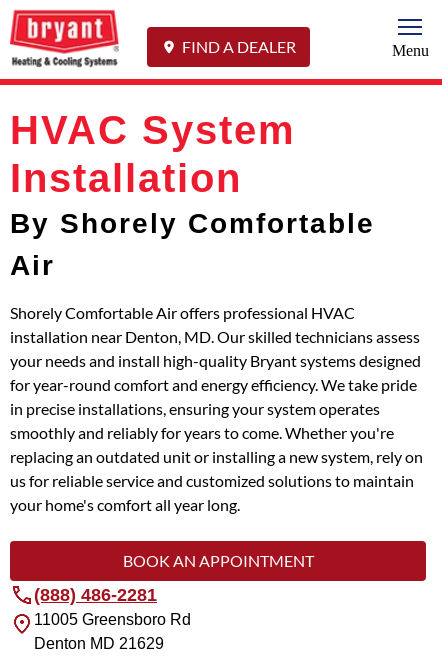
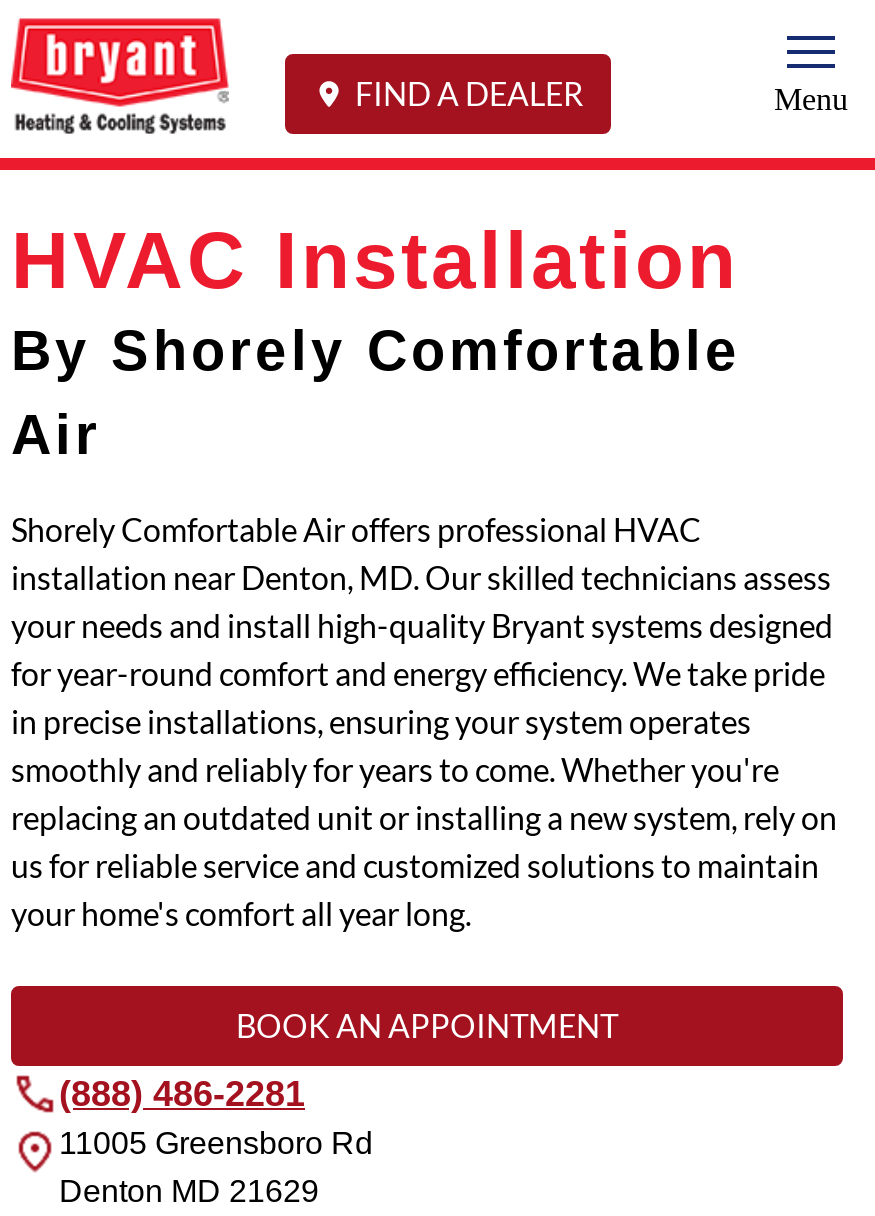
- HVAC System
- Installation
+ HVAC Installation
